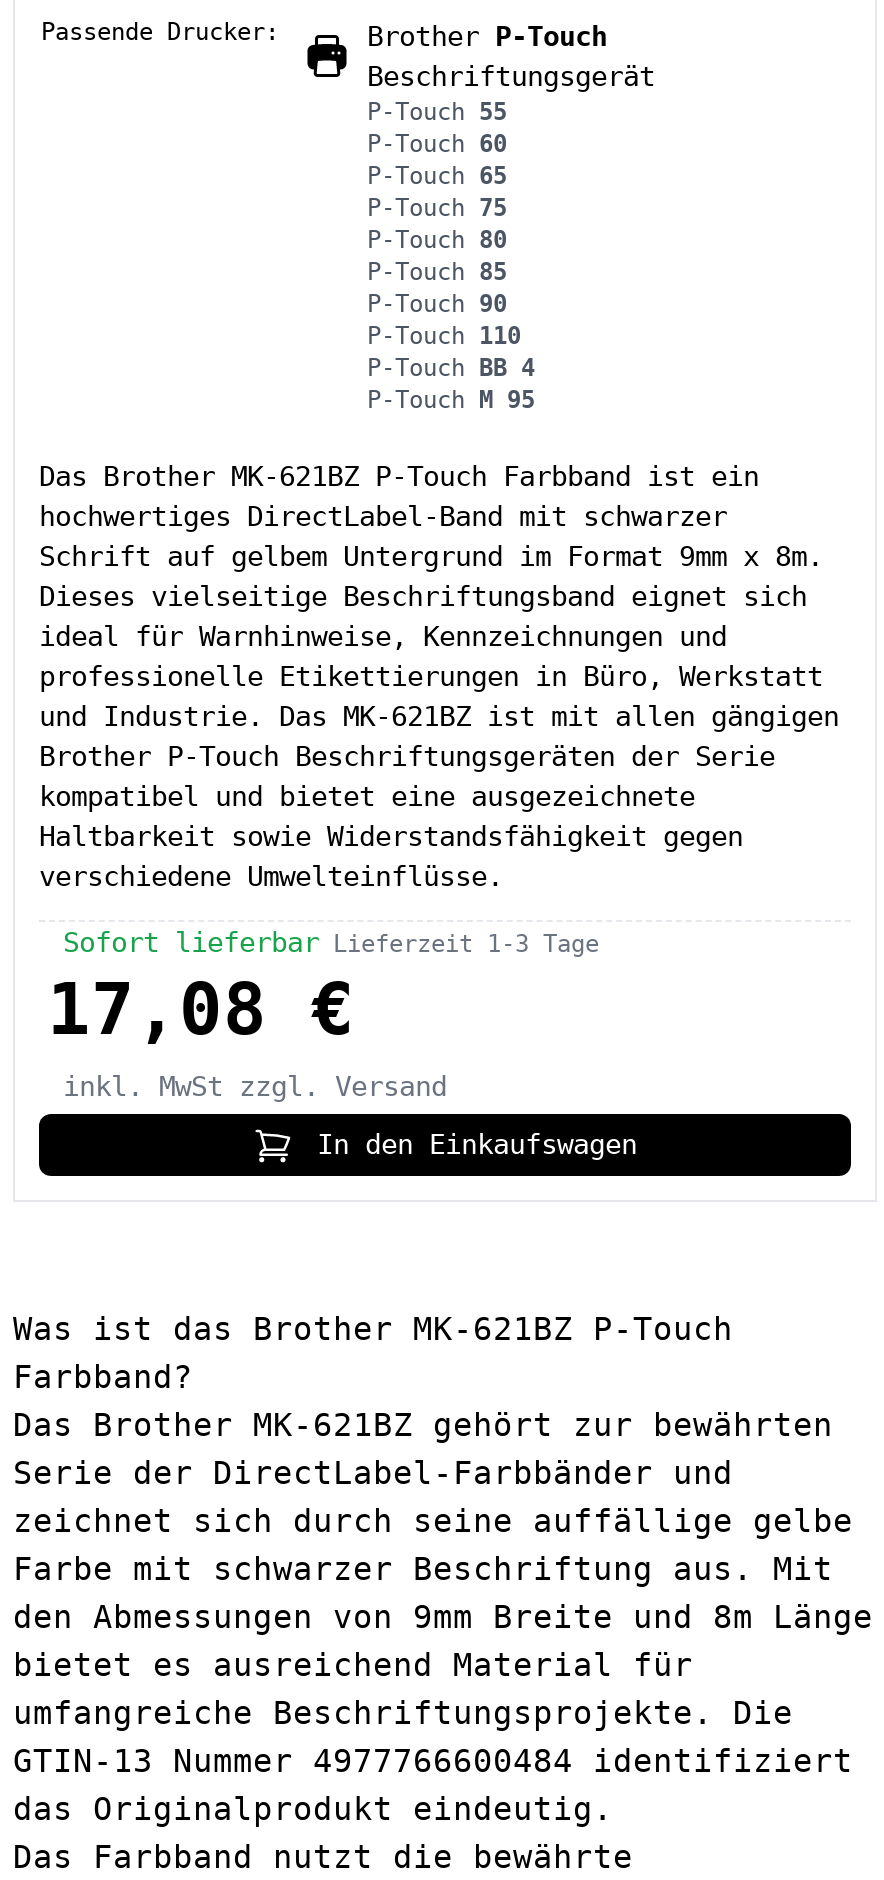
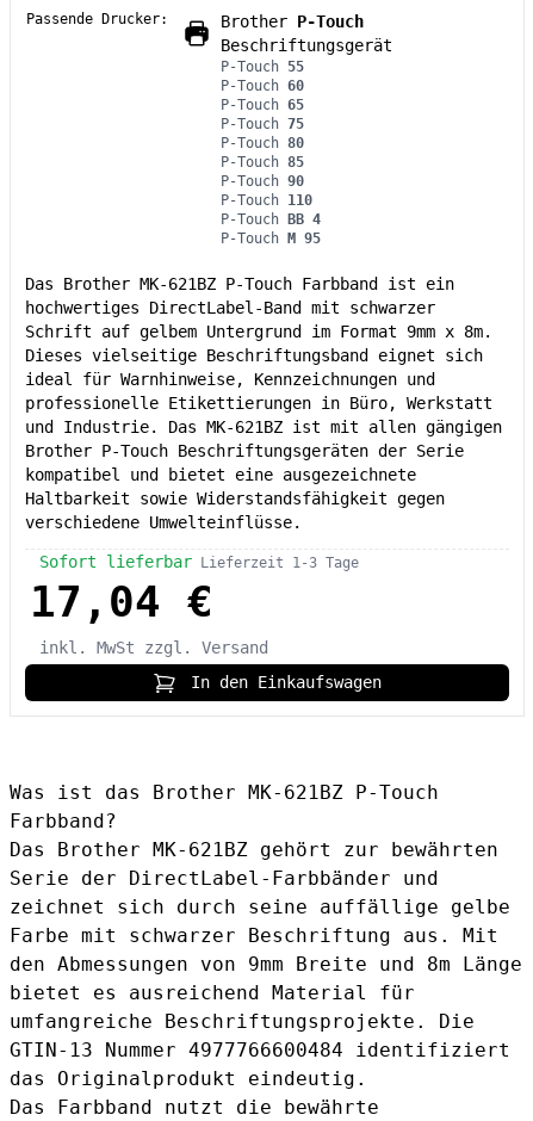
- 17,08 €
+ 17,04 €
